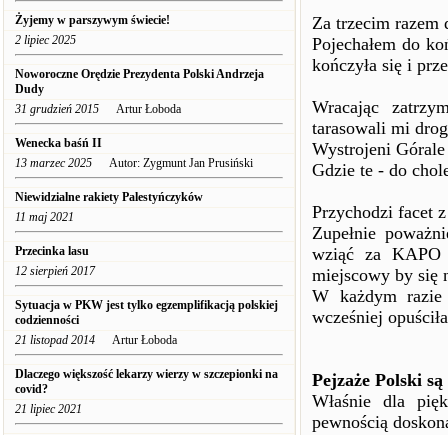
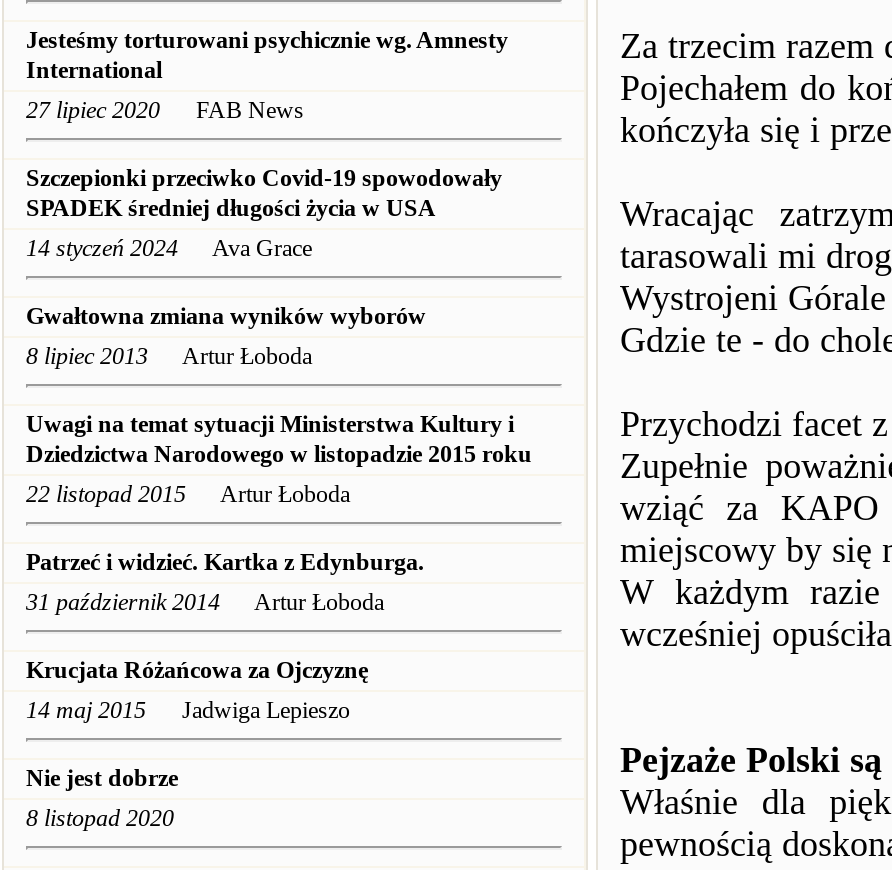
- Żyjemy w parszywym świecie!
- 2 lipiec 2025
+ Jesteśmy torturowani psychicznie wg. Amnesty
+ International
+ 27 lipiec 2020 FAB News

- Noworoczne Orędzie Prezydenta Polski Andrzeja
- Dudy
- 31 grudzień 2015 Artur Łoboda
+ Szczepionki przeciwko Covid-19 spowodowały
+ SPADEK średniej długości życia w USA
+ 14 styczeń 2024 Ava Grace

- Wenecka baśń II
- 13 marzec 2025 Autor: Zygmunt Jan Prusiński
+ Gwałtowna zmiana wyników wyborów
+ 8 lipiec 2013 Artur Łoboda

- Niewidzialne rakiety Palestyńczyków
- 11 maj 2021
+ Uwagi na temat sytuacji Ministerstwa Kultury i
+ Dziedzictwa Narodowego w listopadzie 2015 roku
+ 22 listopad 2015 Artur Łoboda

- Przecinka lasu
- 12 sierpień 2017
+ Patrzeć i widzieć. Kartka z Edynburga.
+ 31 październik 2014 Artur Łoboda

- Sytuacja w PKW jest tylko egzemplifikacją polskiej
- codzienności
- 21 listopad 2014 Artur Łoboda
+ Krucjata Różańcowa za Ojczyznę
+ 14 maj 2015 Jadwiga Lepieszo

- Dlaczego większość lekarzy wierzy w szczepionki na
- covid?
- 21 lipiec 2021
+ Nie jest dobrze
+ 8 listopad 2020
